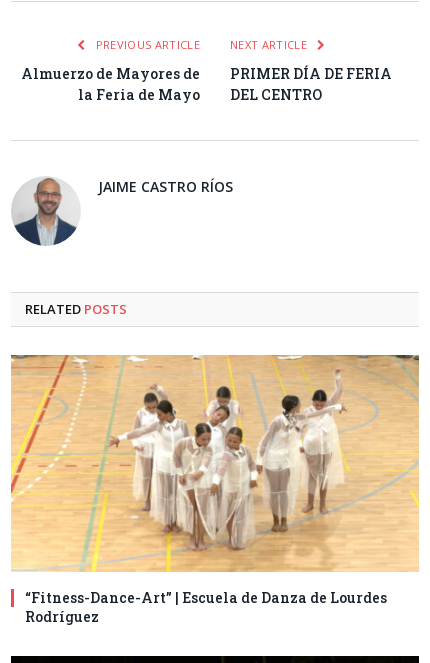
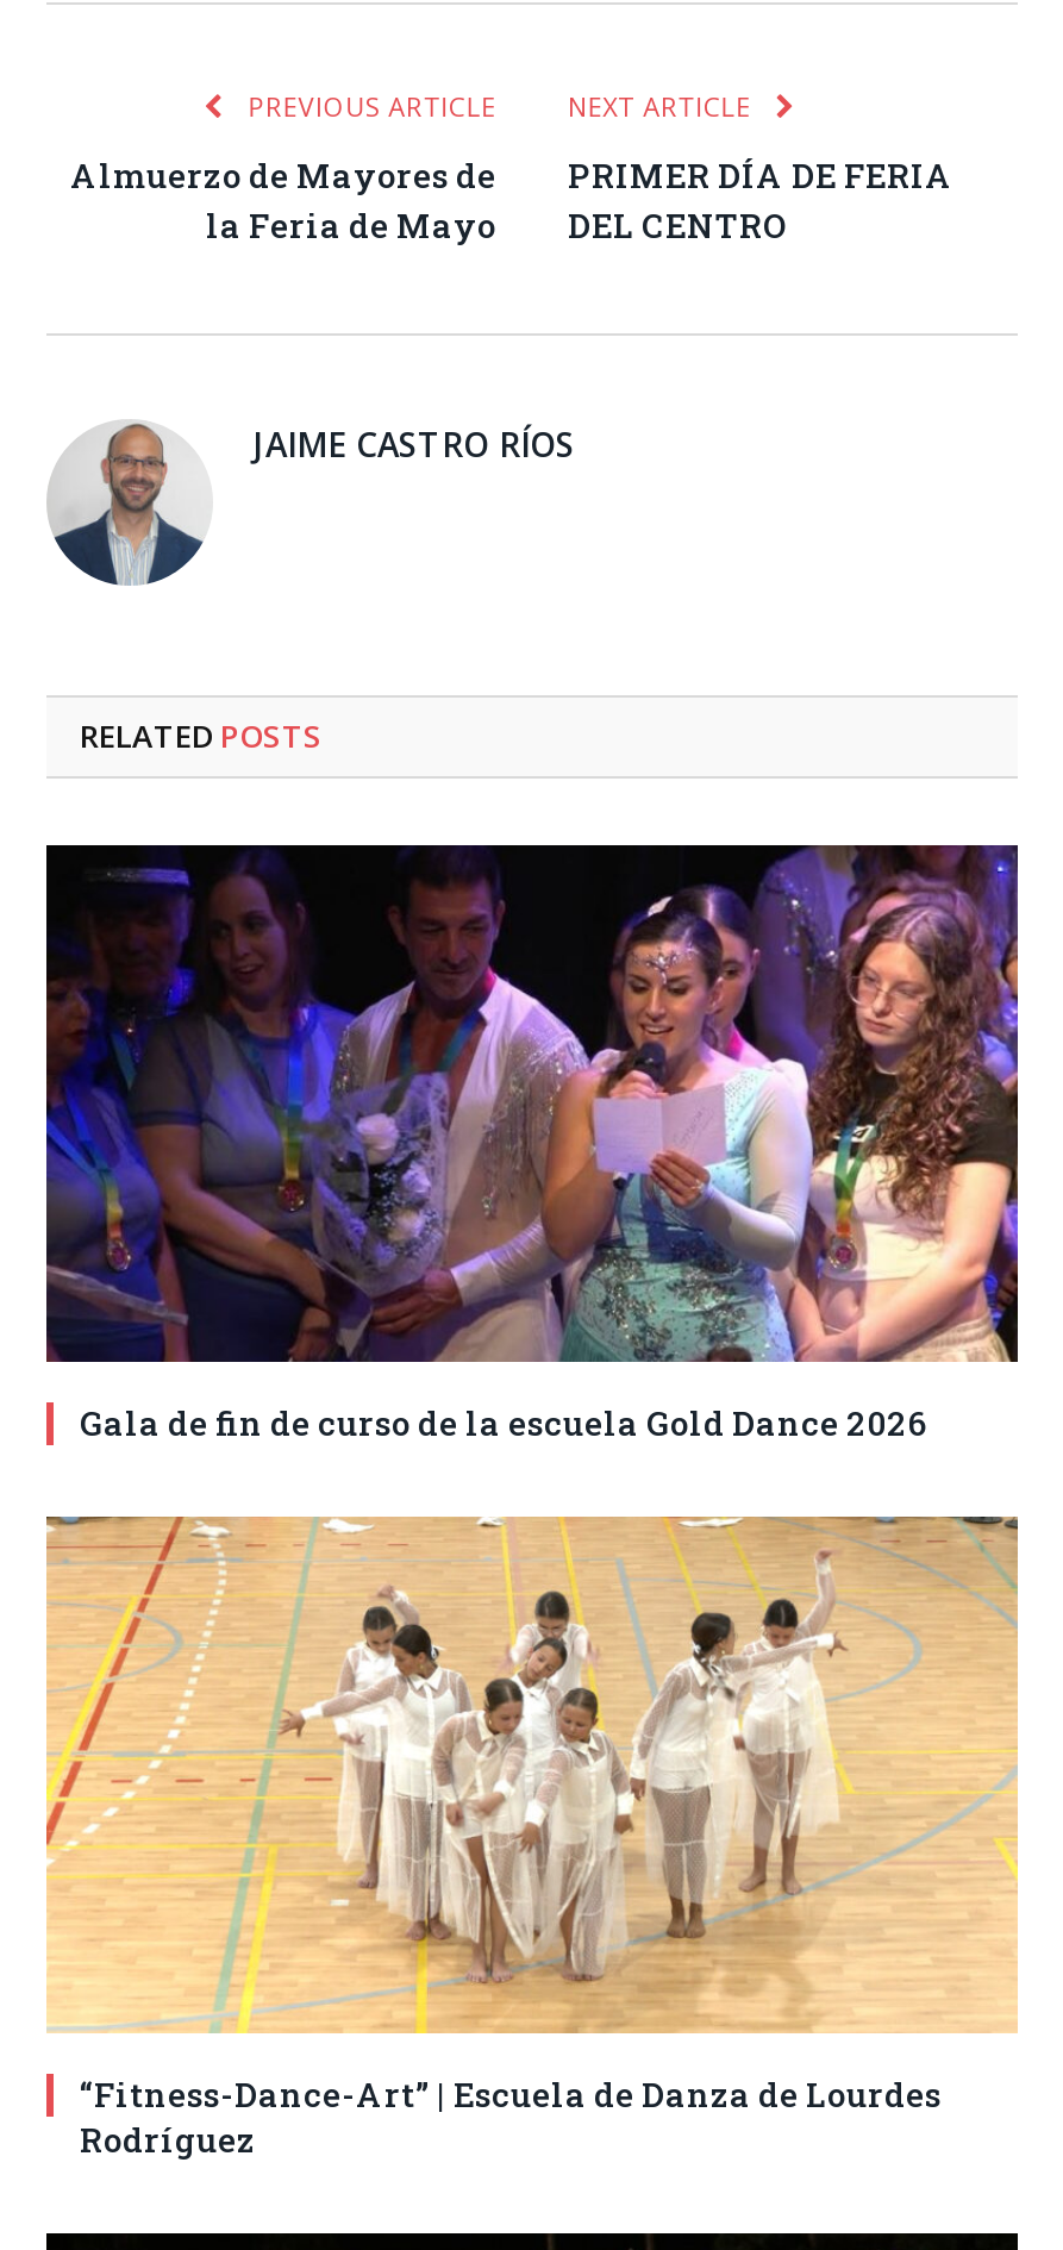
+ [image]
+ Gala de fin de curso de la escuela Gold Dance 2026
